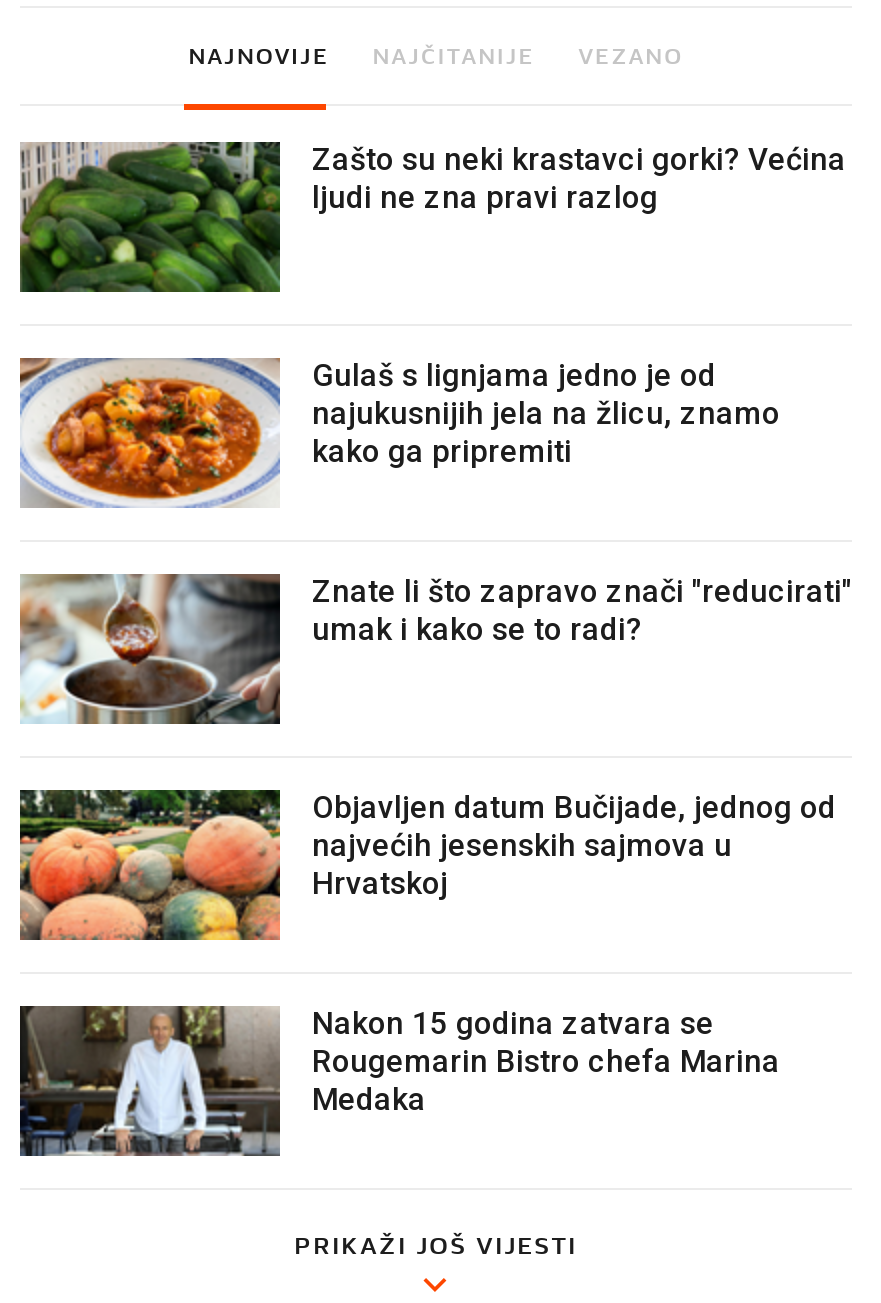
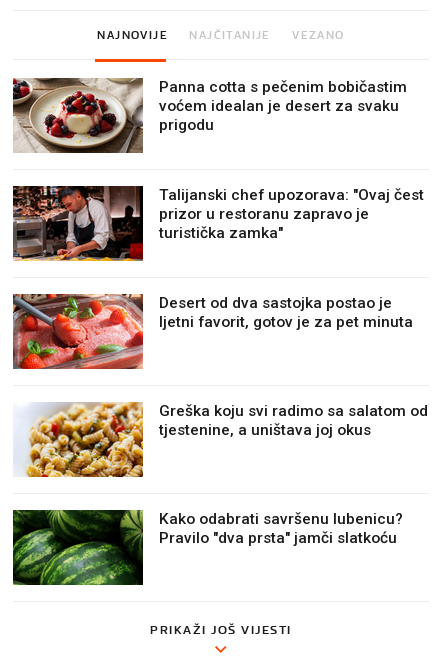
- [image]
- Zašto su neki krastavci gorki? Većina
- ljudi ne zna pravi razlog
+ [image]
+ Panna cotta s pečenim bobičastim
+ voćem idealan je desert za svaku
+ prigodu

- [image]
- Gulaš s lignjama jedno je od
- najukusnijih jela na žlicu, znamo
- kako ga pripremiti
+ [image]
+ Talijanski chef upozorava: "Ovaj čest
+ prizor u restoranu zapravo je
+ turistička zamka"

- [image]
- Znate li što zapravo znači "reducirati"
- umak i kako se to radi?
+ [image]
+ Desert od dva sastojka postao je
+ ljetni favorit, gotov je za pet minuta

- [image]
- Objavljen datum Bučijade, jednog od
- najvećih jesenskih sajmova u
- Hrvatskoj
+ [image]
+ Greška koju svi radimo sa salatom od
+ tjestenine, a uništava joj okus

- [image]
- Nakon 15 godina zatvara se
- Rougemarin Bistro chefa Marina
- Medaka
+ [image]
+ Kako odabrati savršenu lubenicu?
+ Pravilo "dva prsta" jamči slatkoću
